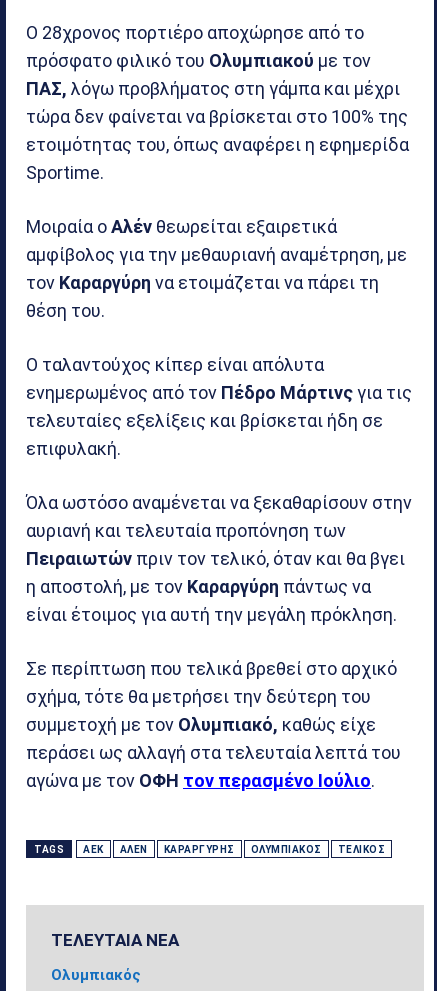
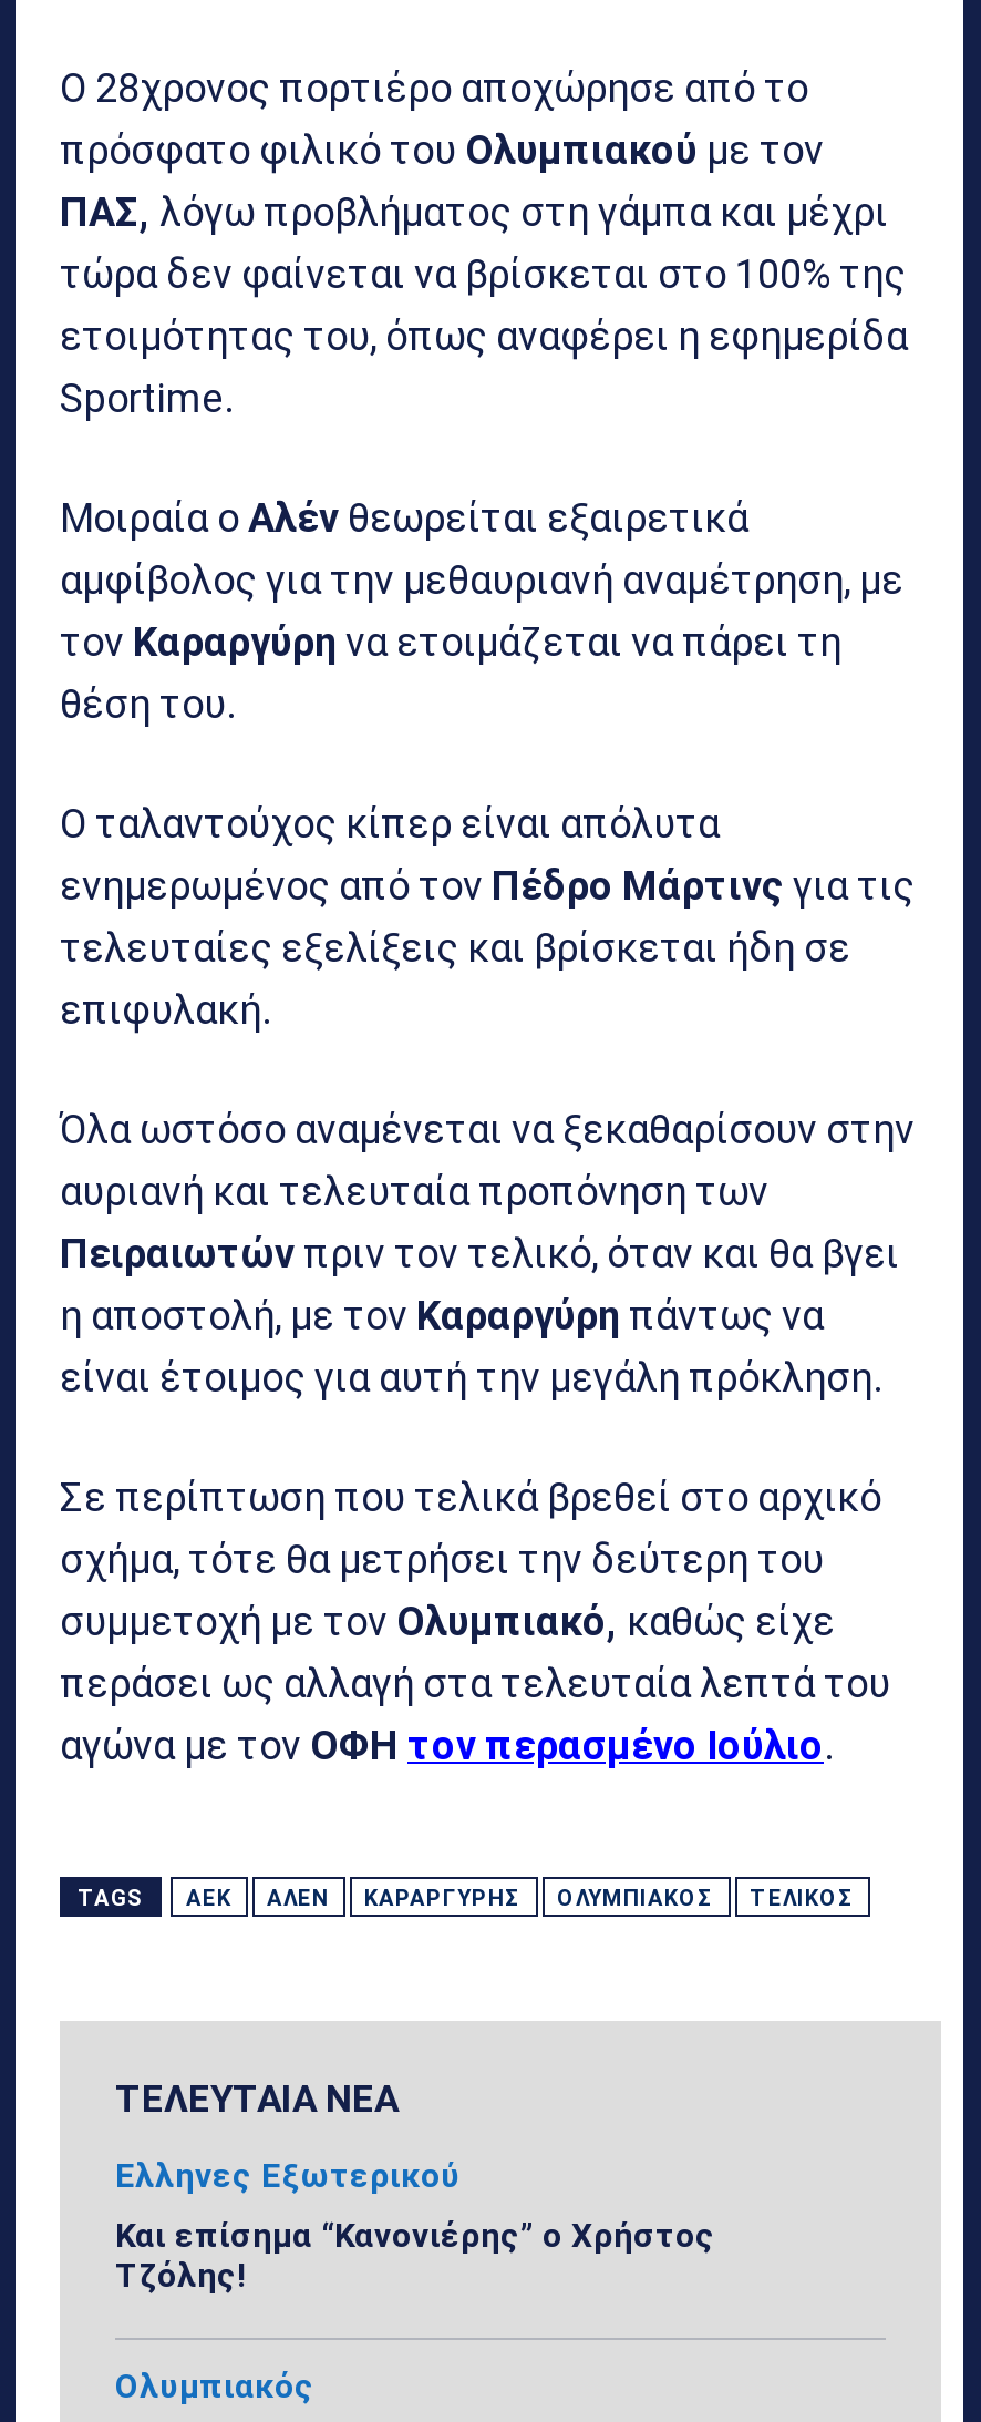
+ Ελληνες Εξωτερικού
+ Και επίσημα “Κανονιέρης” ο Χρήστος
+ Τζόλης!
